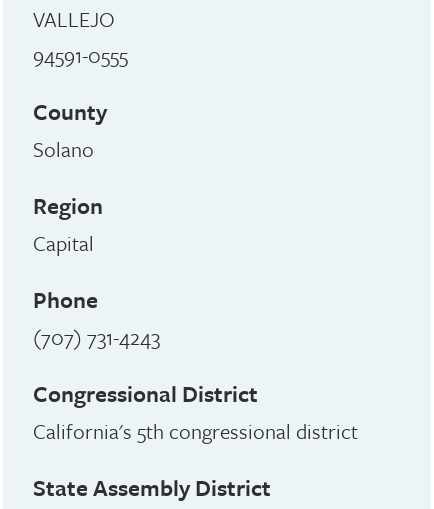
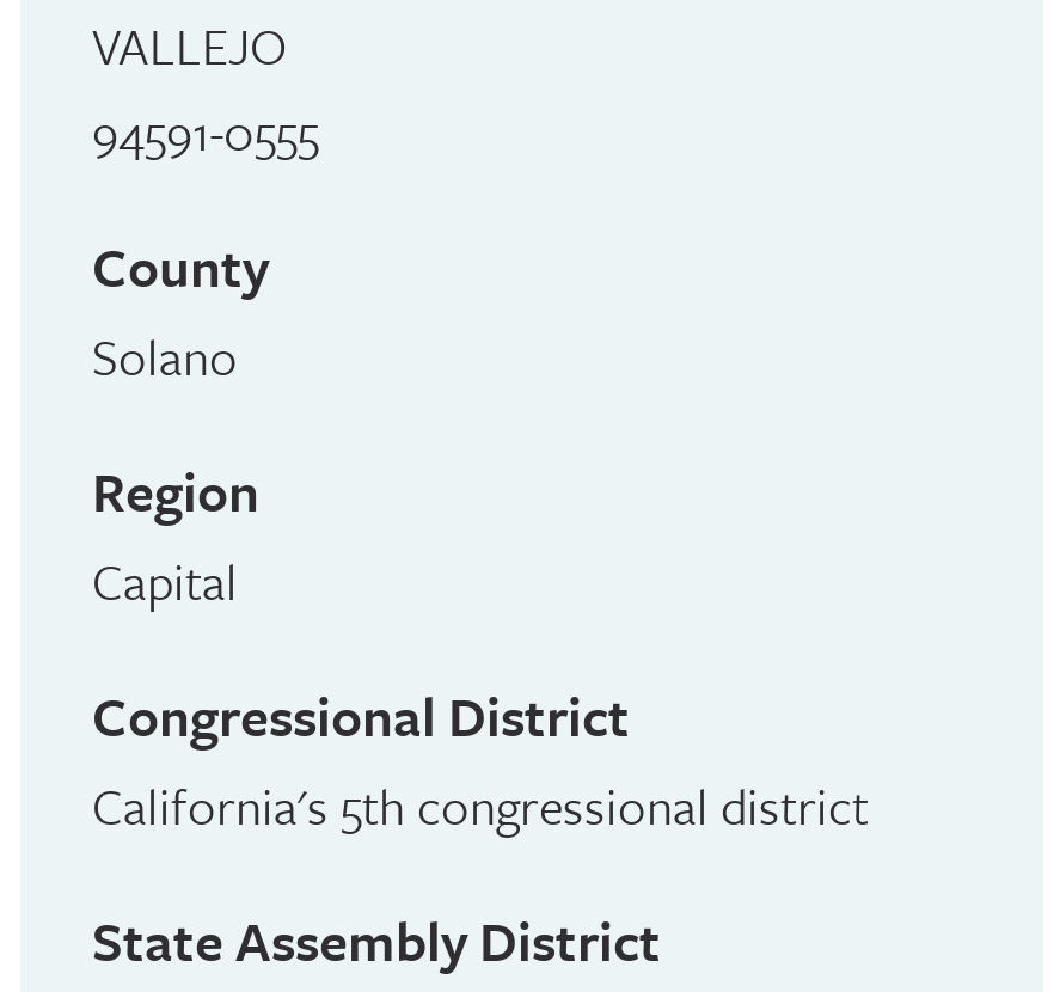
- Phone
- (707) 731-4243
